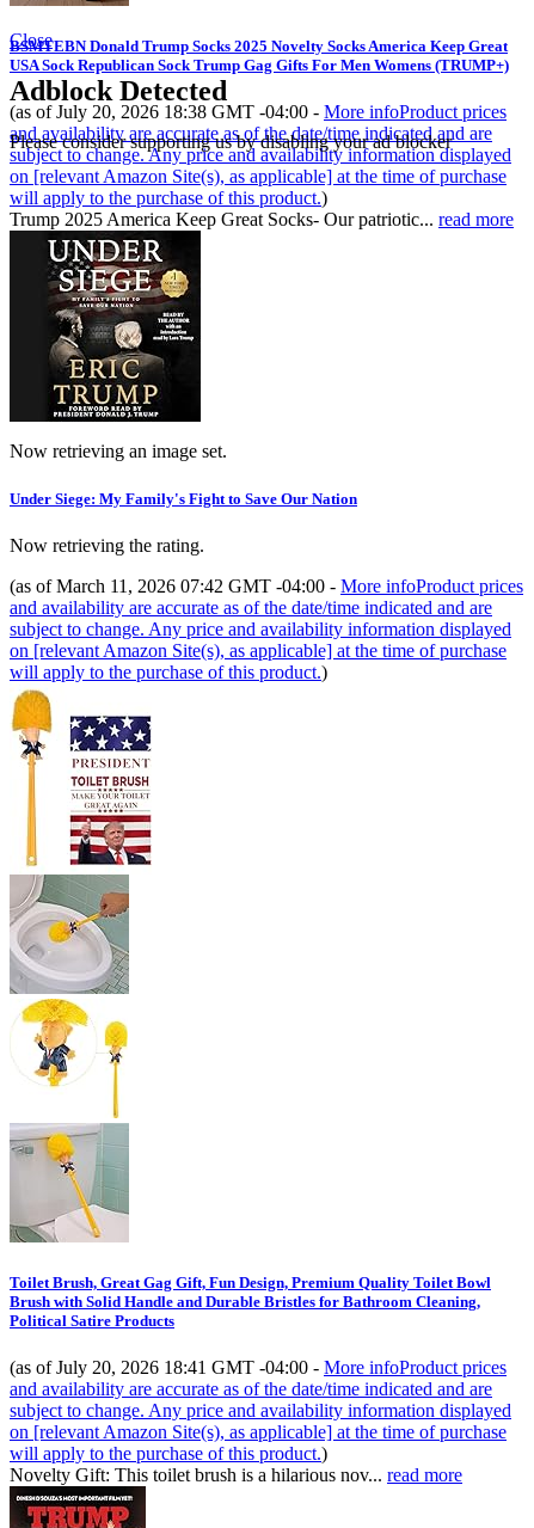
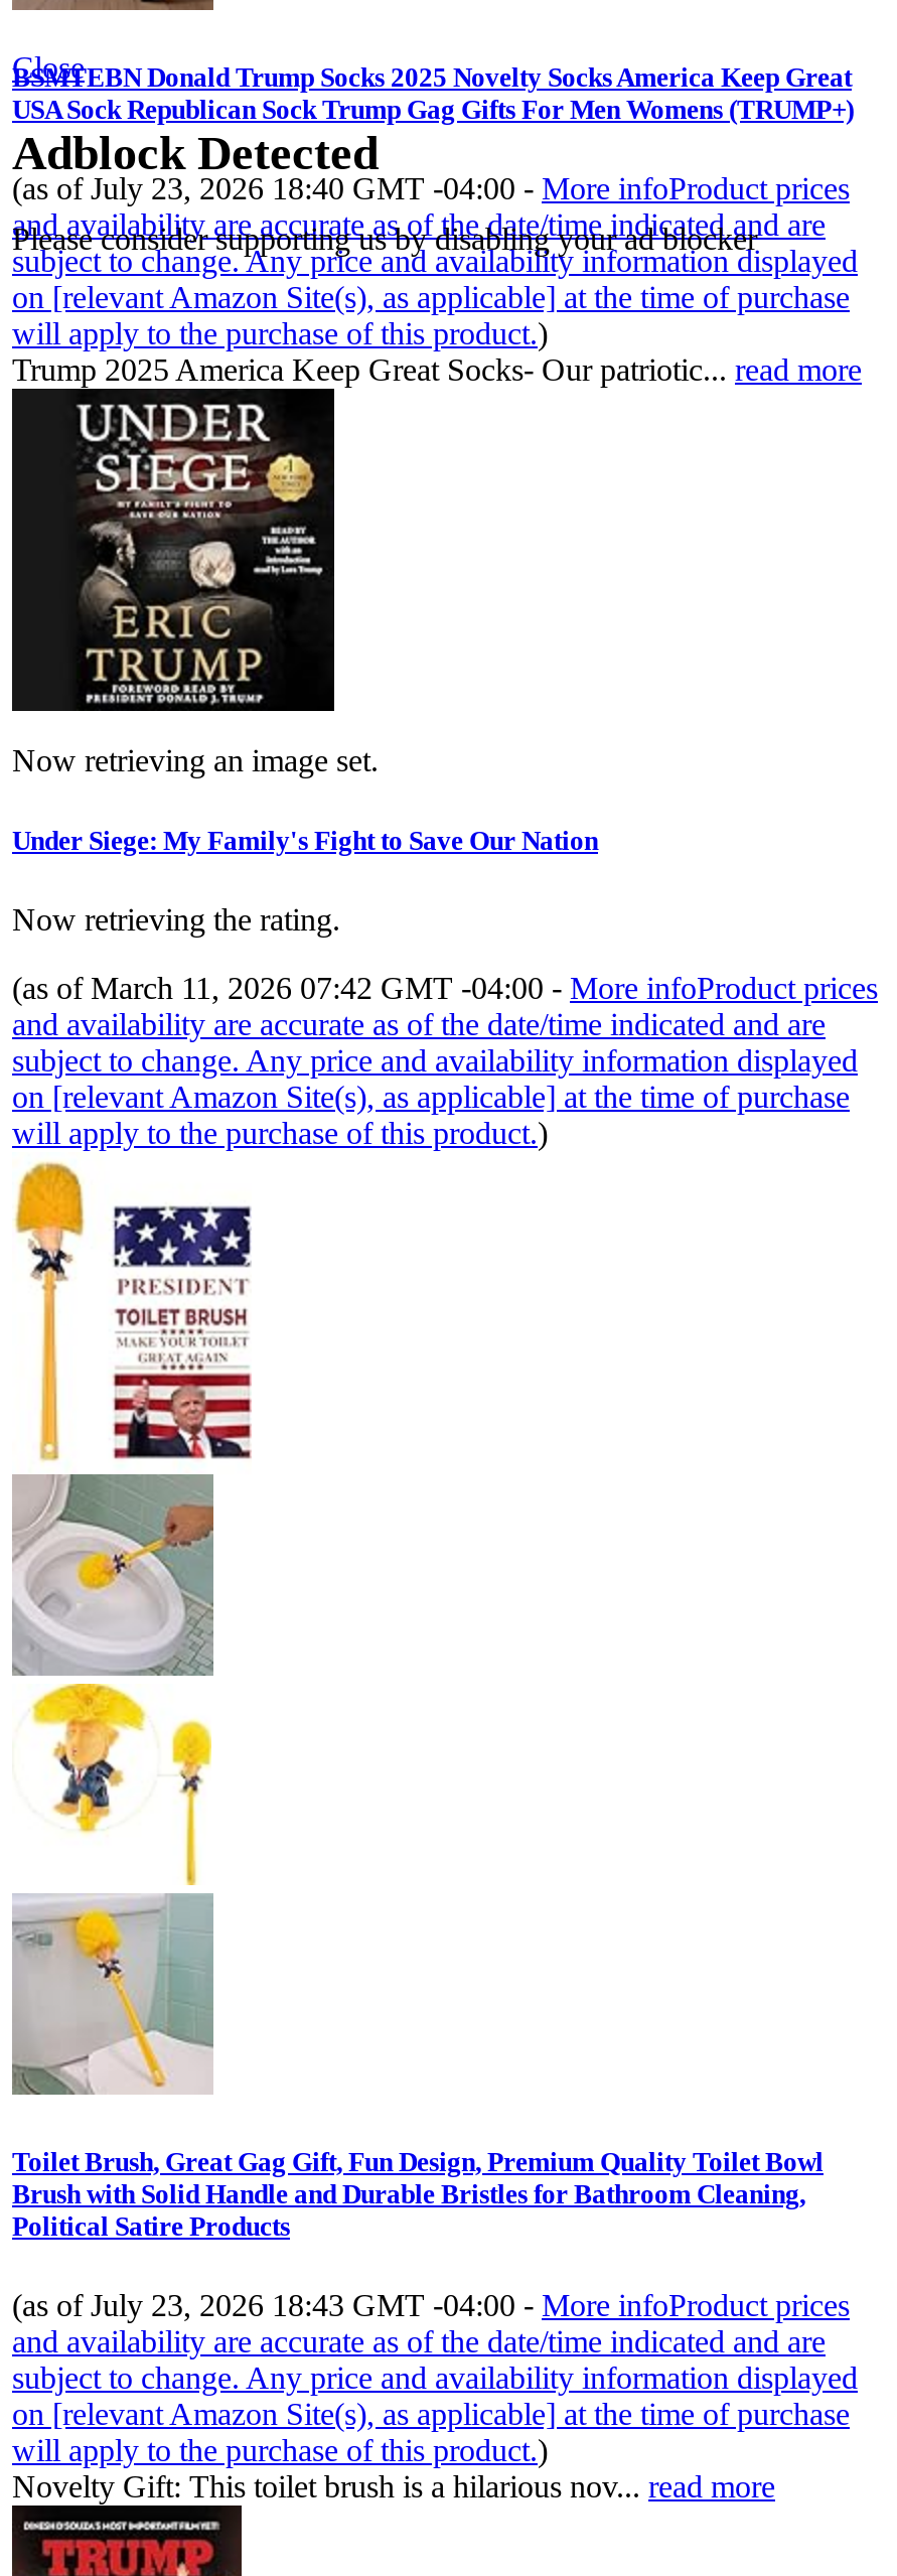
- (as of July 20, 2026 18:38 GMT -04:00 - More infoProduct prices
+ (as of July 23, 2026 18:40 GMT -04:00 - More infoProduct prices

- (as of July 20, 2026 18:41 GMT -04:00 - More infoProduct prices
+ (as of July 23, 2026 18:43 GMT -04:00 - More infoProduct prices
